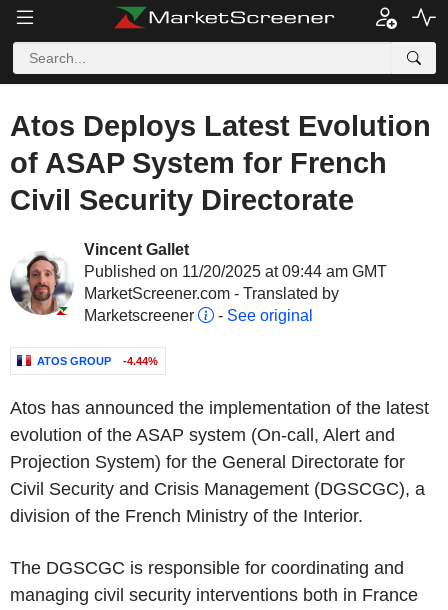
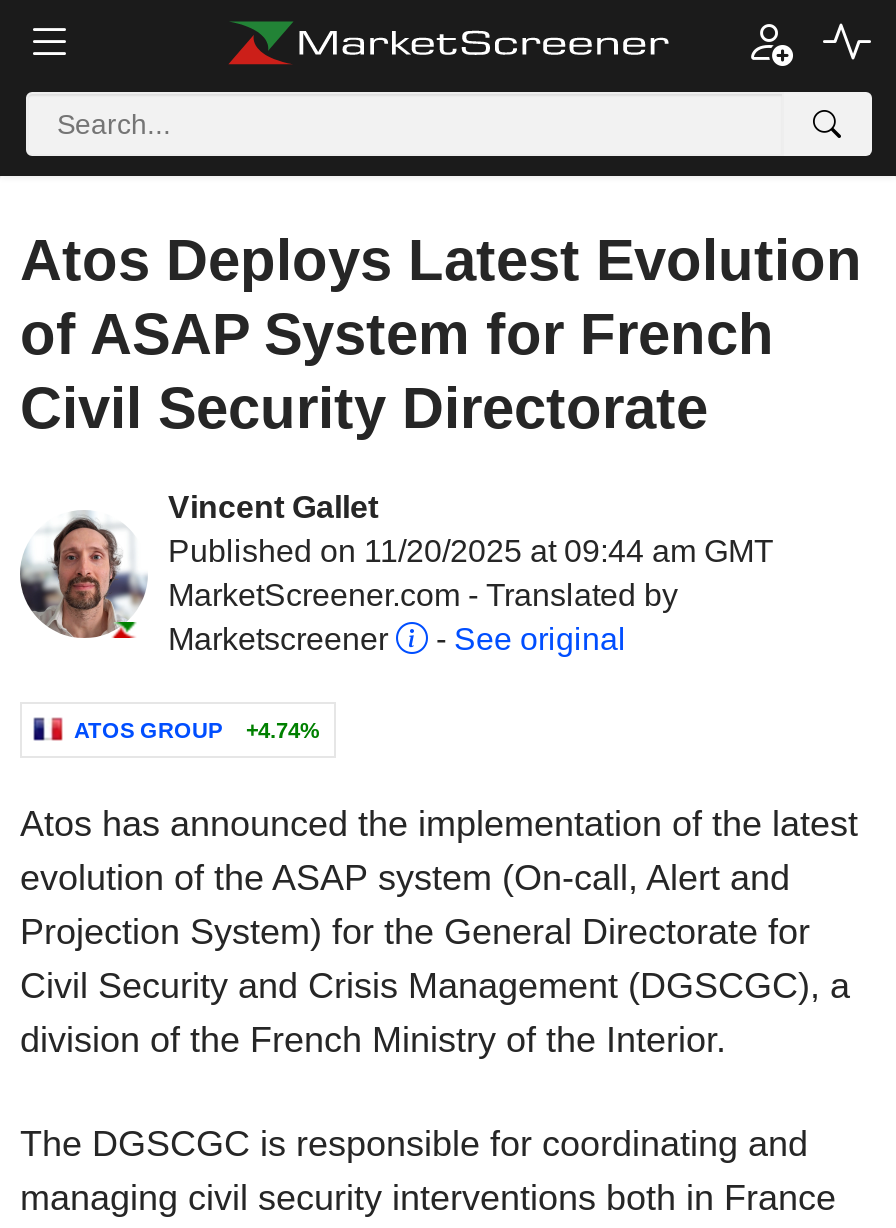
- ATOS GROUP -4.44%
+ ATOS GROUP +4.74%
